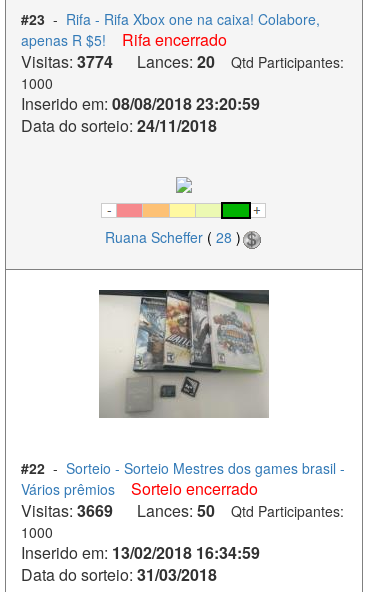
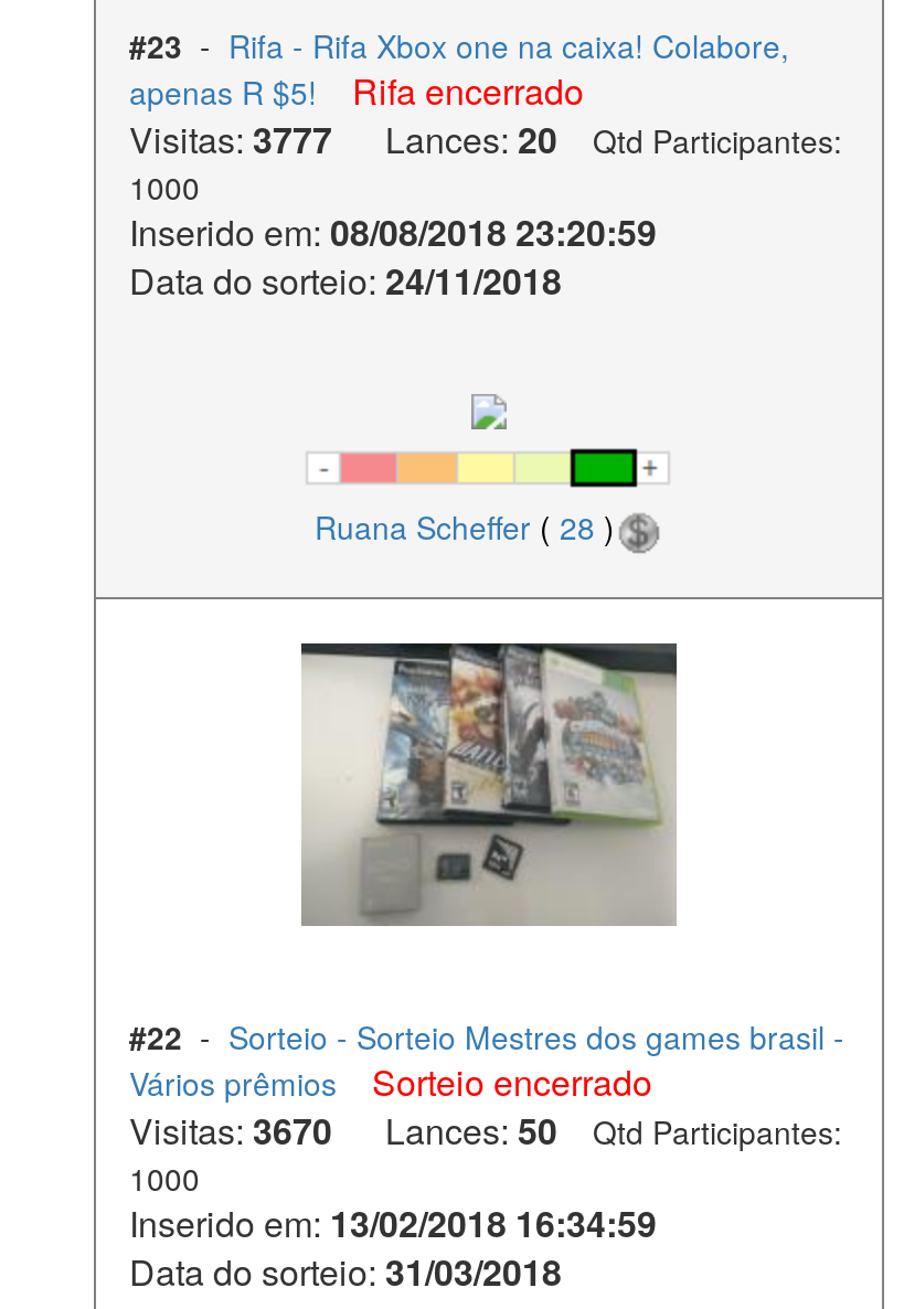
- Visitas: 3774 Lances: 20 Qtd Participantes:
+ Visitas: 3777 Lances: 20 Qtd Participantes:

- Visitas: 3669 Lances: 50 Qtd Participantes:
+ Visitas: 3670 Lances: 50 Qtd Participantes:
